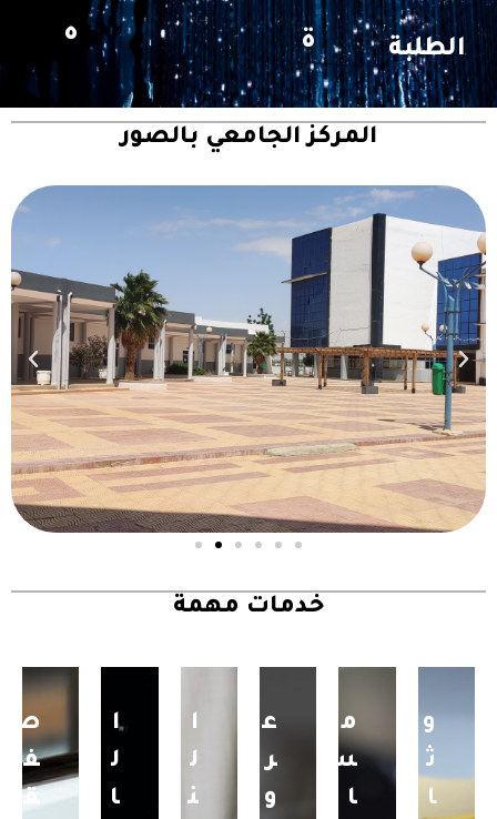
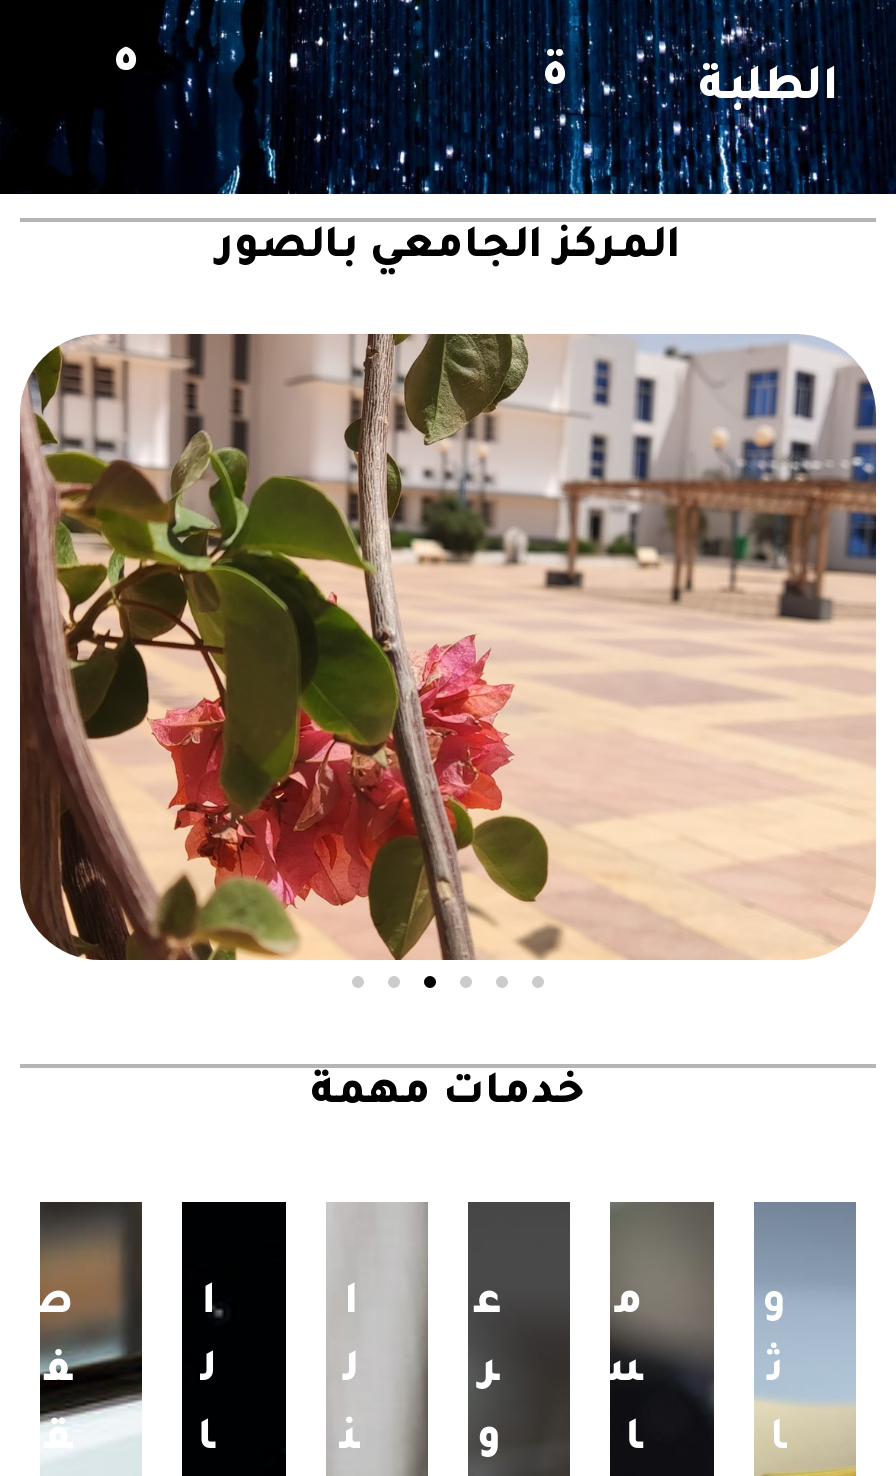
- [image]
+ [image]
